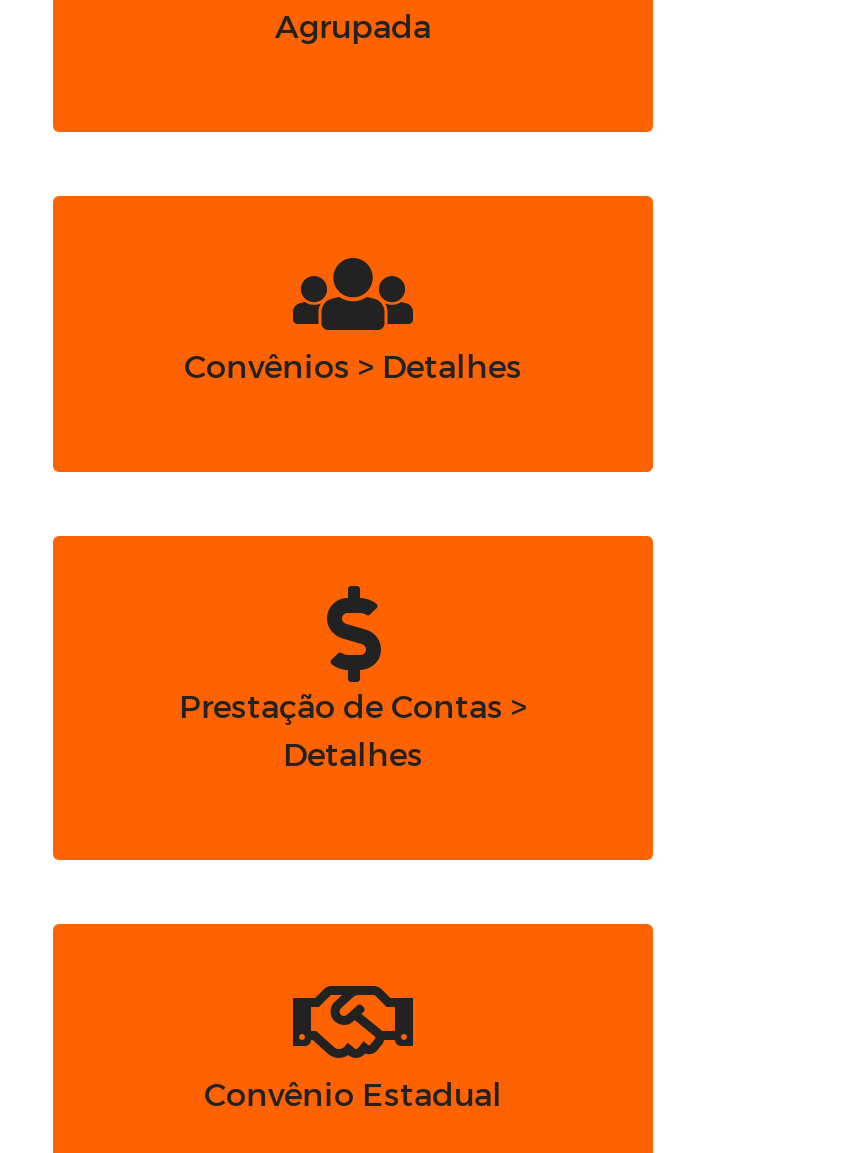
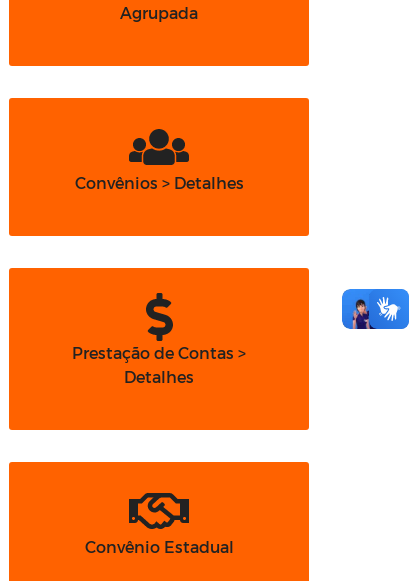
+ [image]
